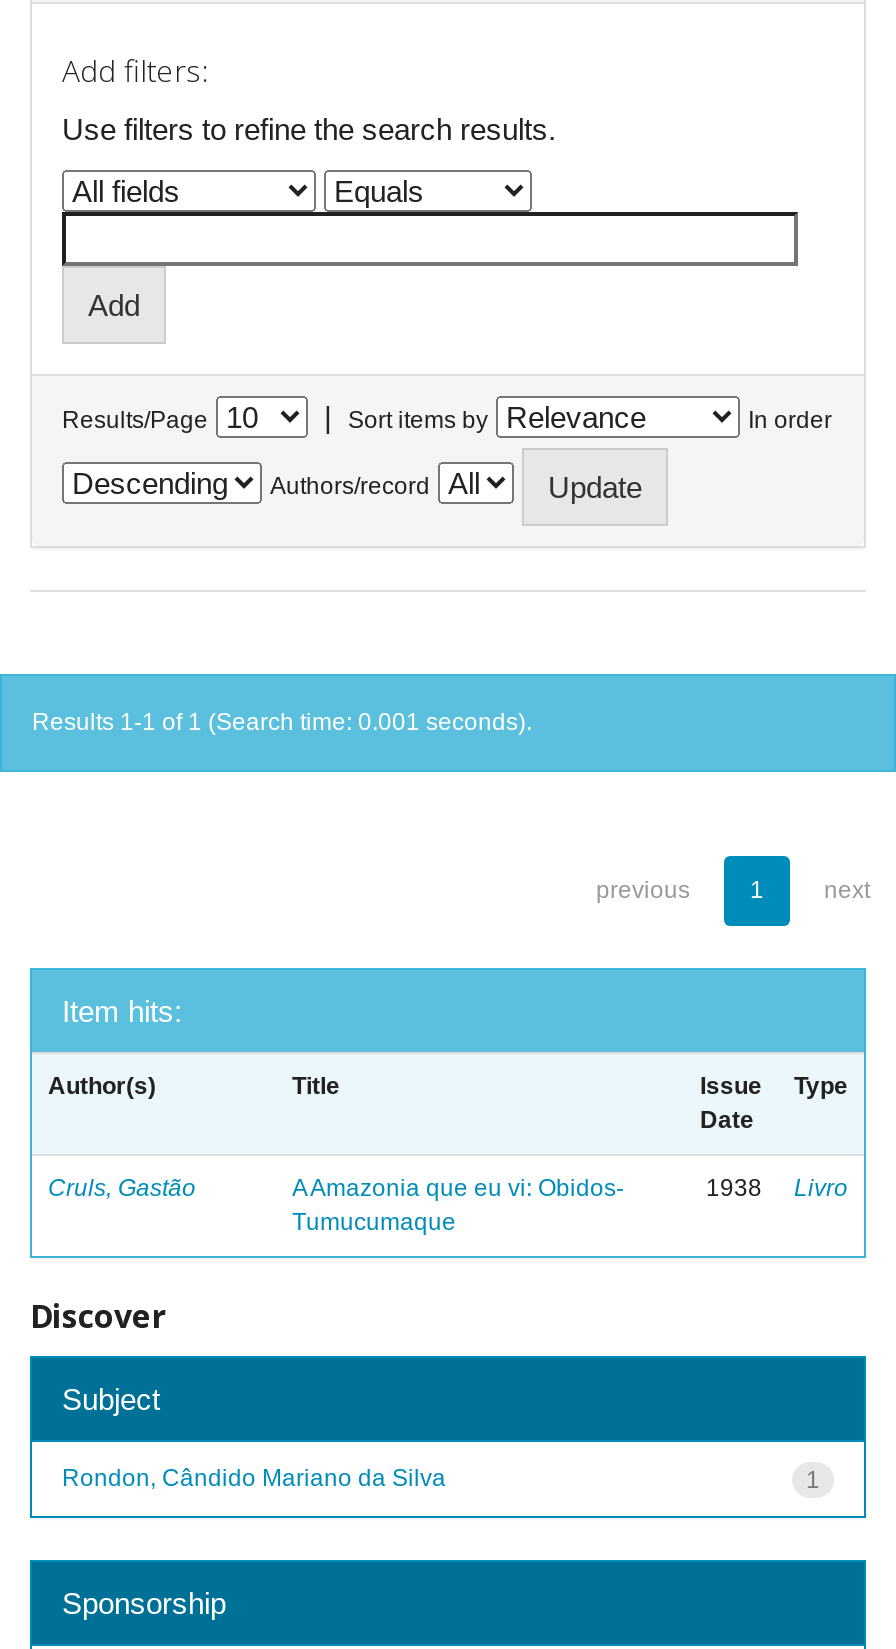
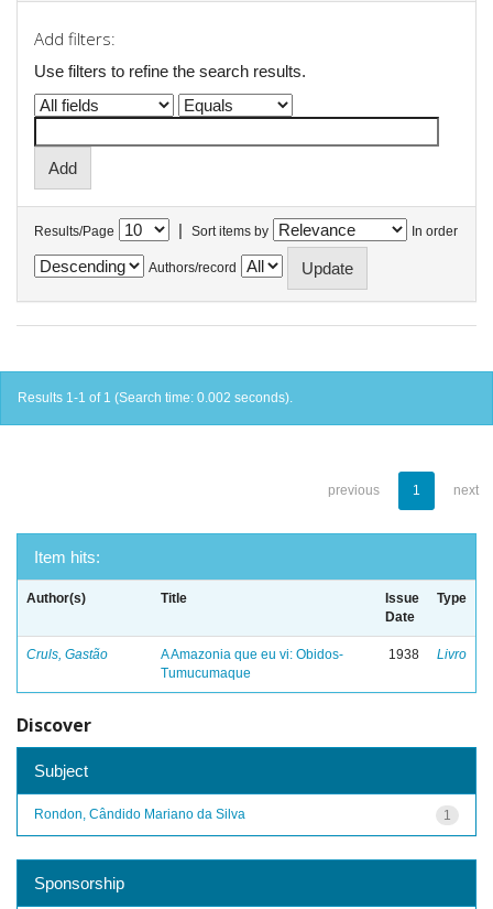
- Results 1-1 of 1 (Search time: 0.001 seconds).
+ Results 1-1 of 1 (Search time: 0.002 seconds).
